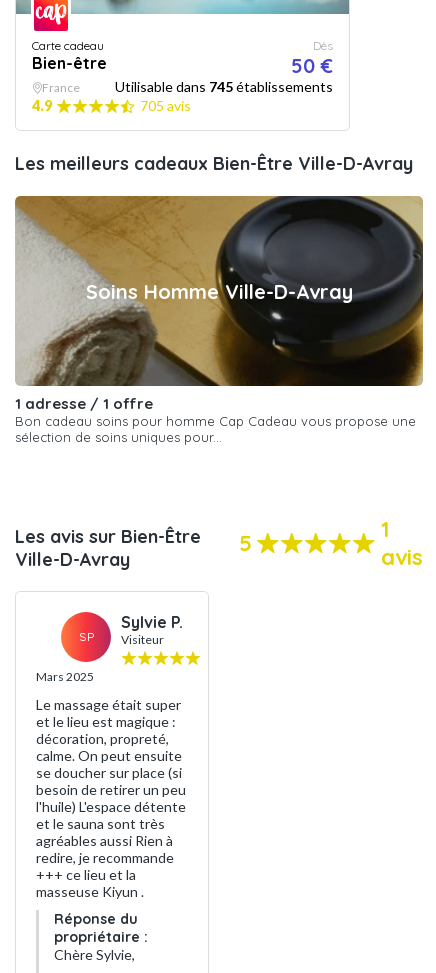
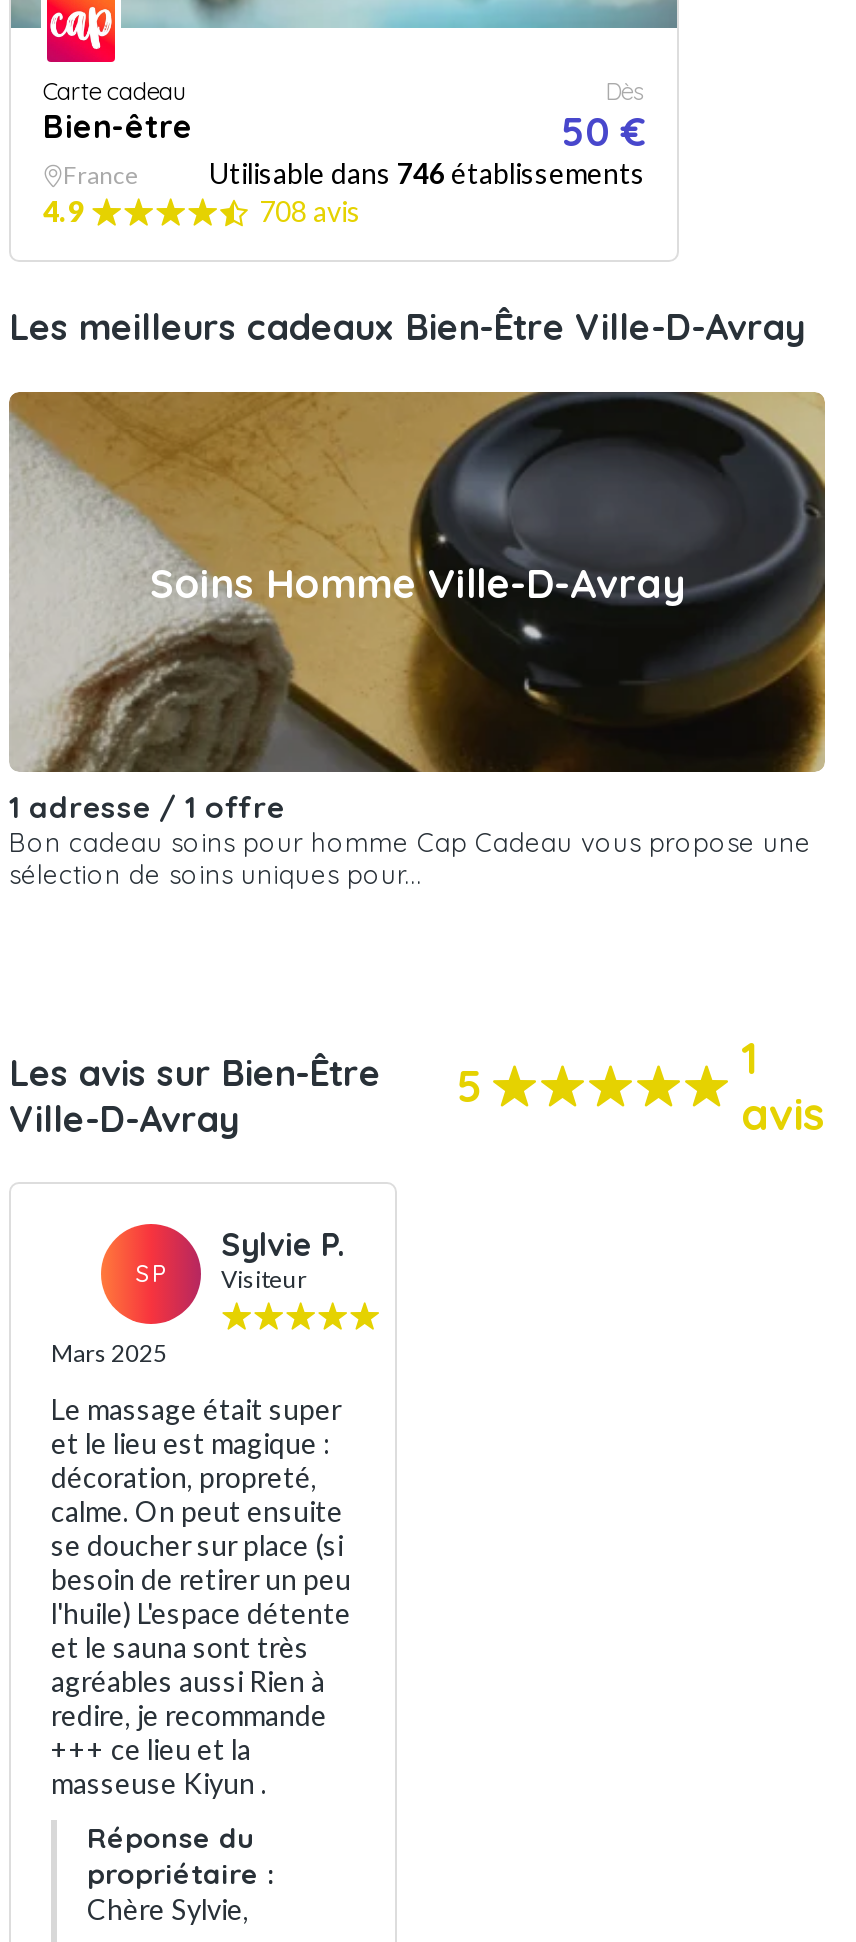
- Utilisable dans 745 établissements
+ Utilisable dans 746 établissements

- 705 avis
+ 708 avis
